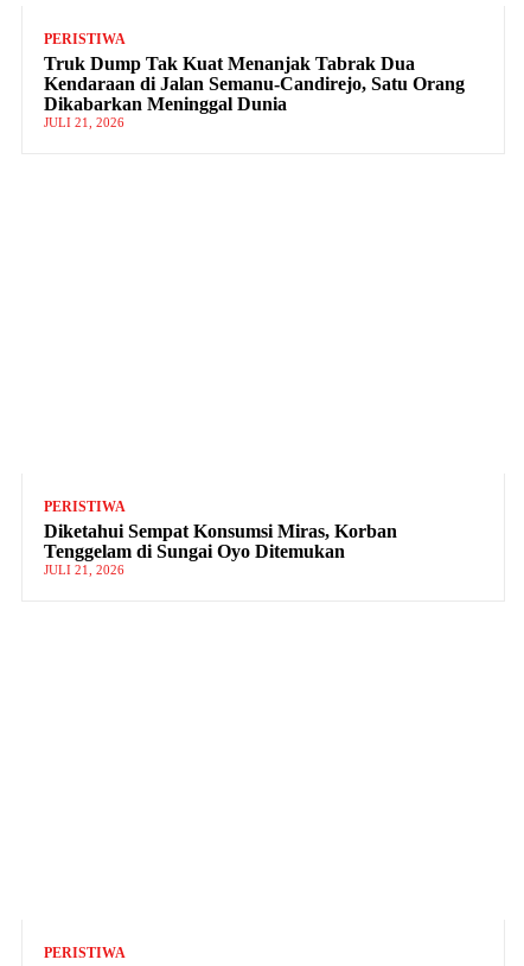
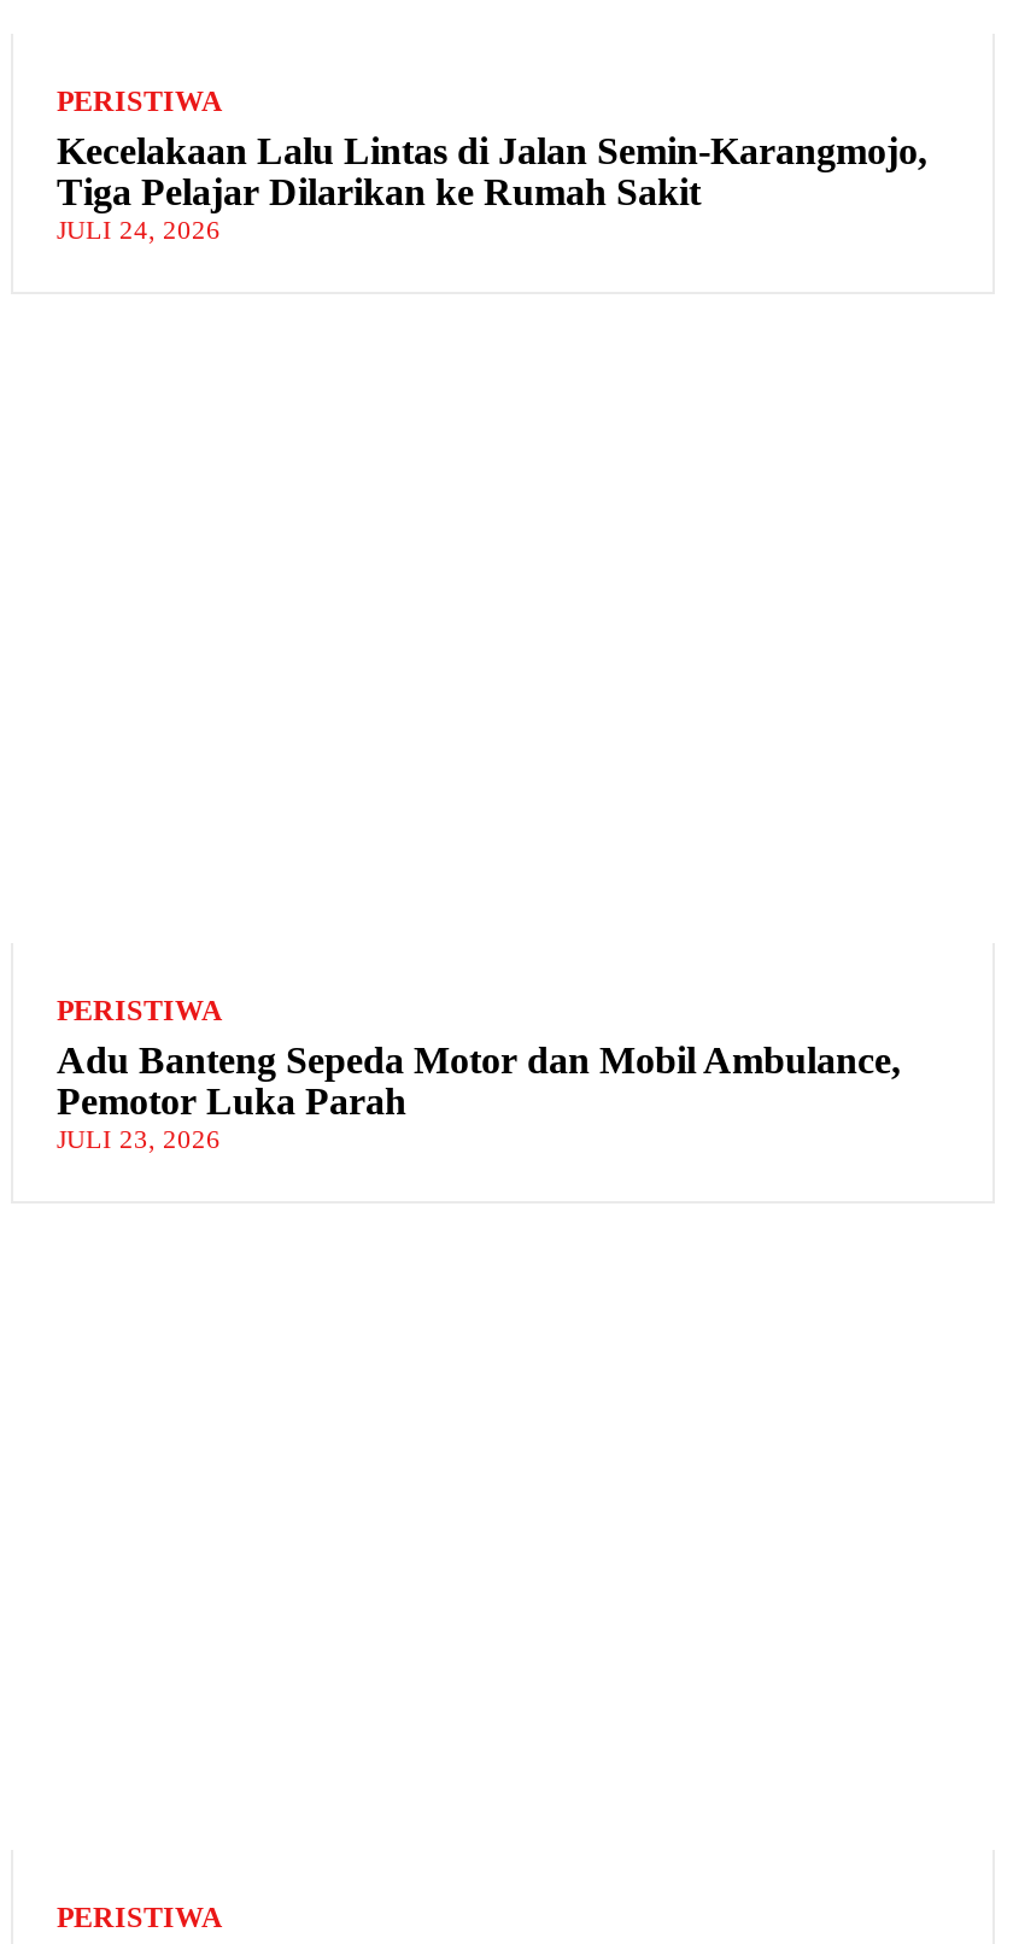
- Truk Dump Tak Kuat Menanjak Tabrak Dua
- Kendaraan di Jalan Semanu-Candirejo, Satu Orang
- Dikabarkan Meninggal Dunia
- JULI 21, 2026
+ Kecelakaan Lalu Lintas di Jalan Semin-Karangmojo,
+ Tiga Pelajar Dilarikan ke Rumah Sakit
+ JULI 24, 2026

- Diketahui Sempat Konsumsi Miras, Korban
- Tenggelam di Sungai Oyo Ditemukan
- JULI 21, 2026
+ Adu Banteng Sepeda Motor dan Mobil Ambulance,
+ Pemotor Luka Parah
+ JULI 23, 2026
